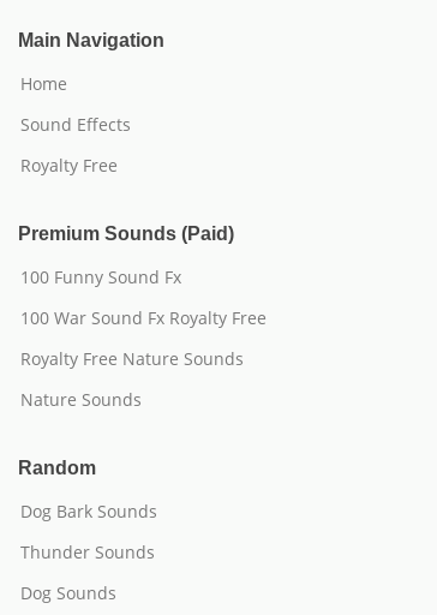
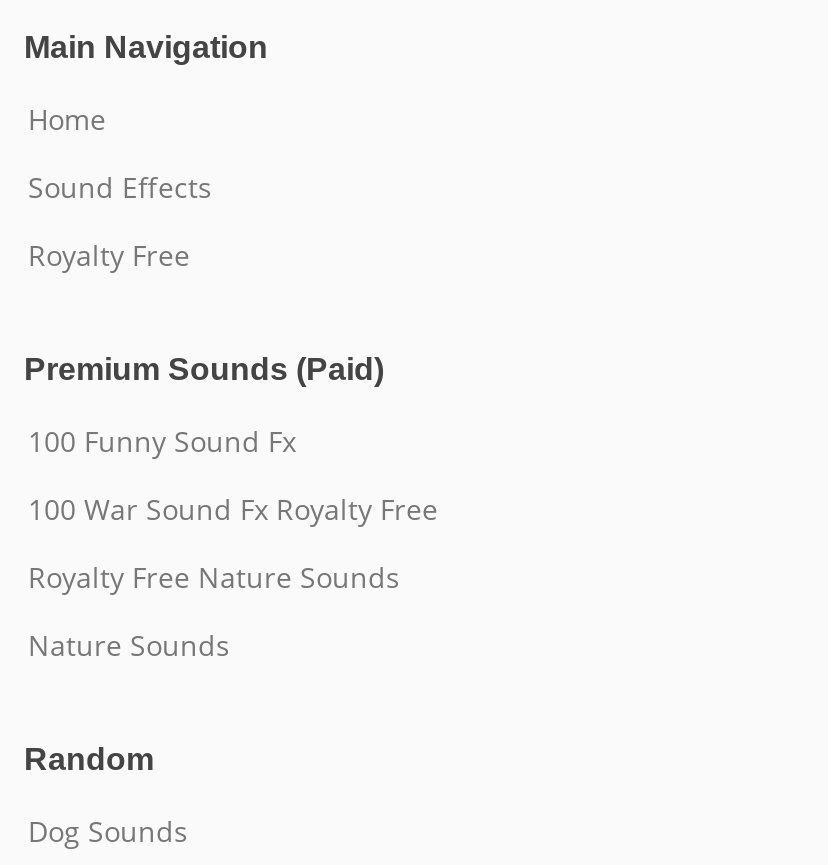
- Dog Bark Sounds
- Thunder Sounds
